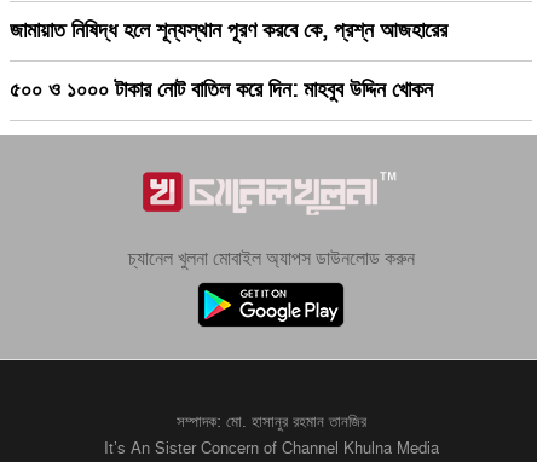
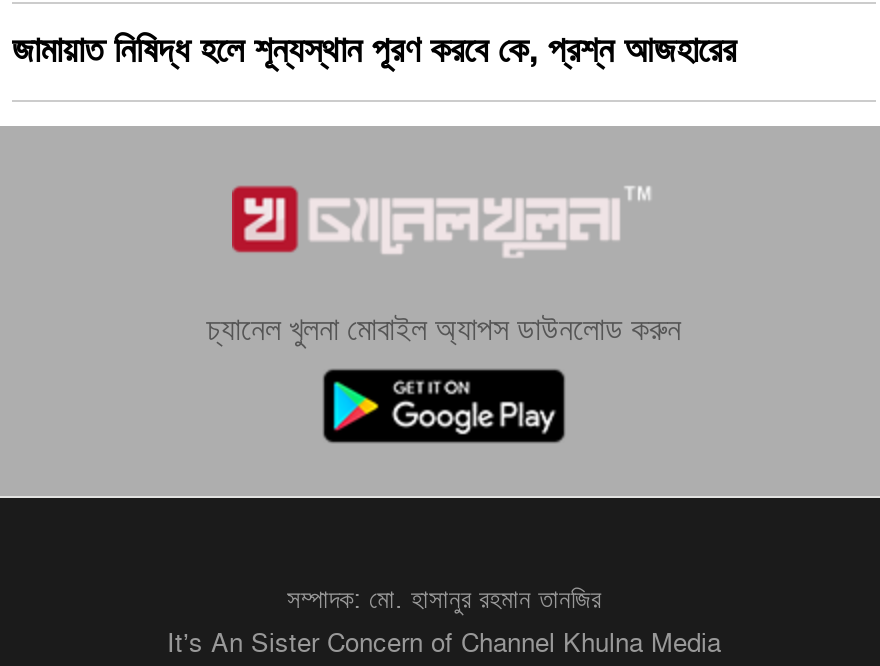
- ৫০০ ও ১০০০ টাকার নোট বাতিল করে দিন: মাহবুব উদ্দিন খোকন
